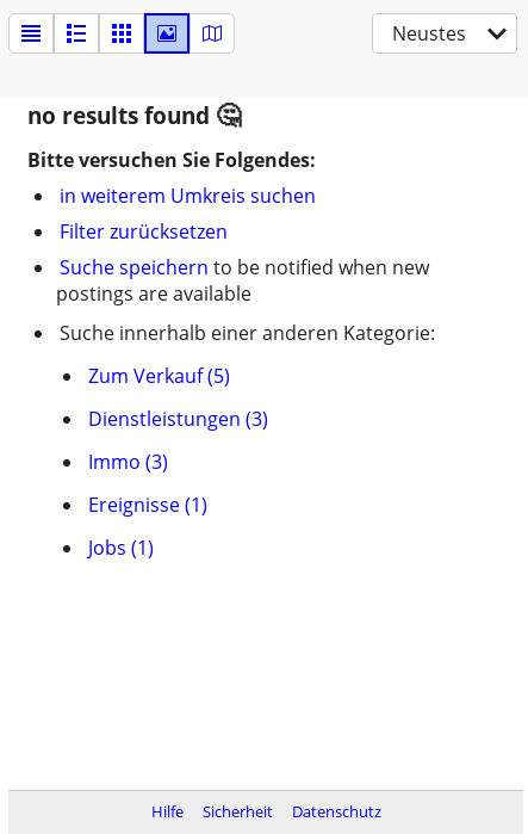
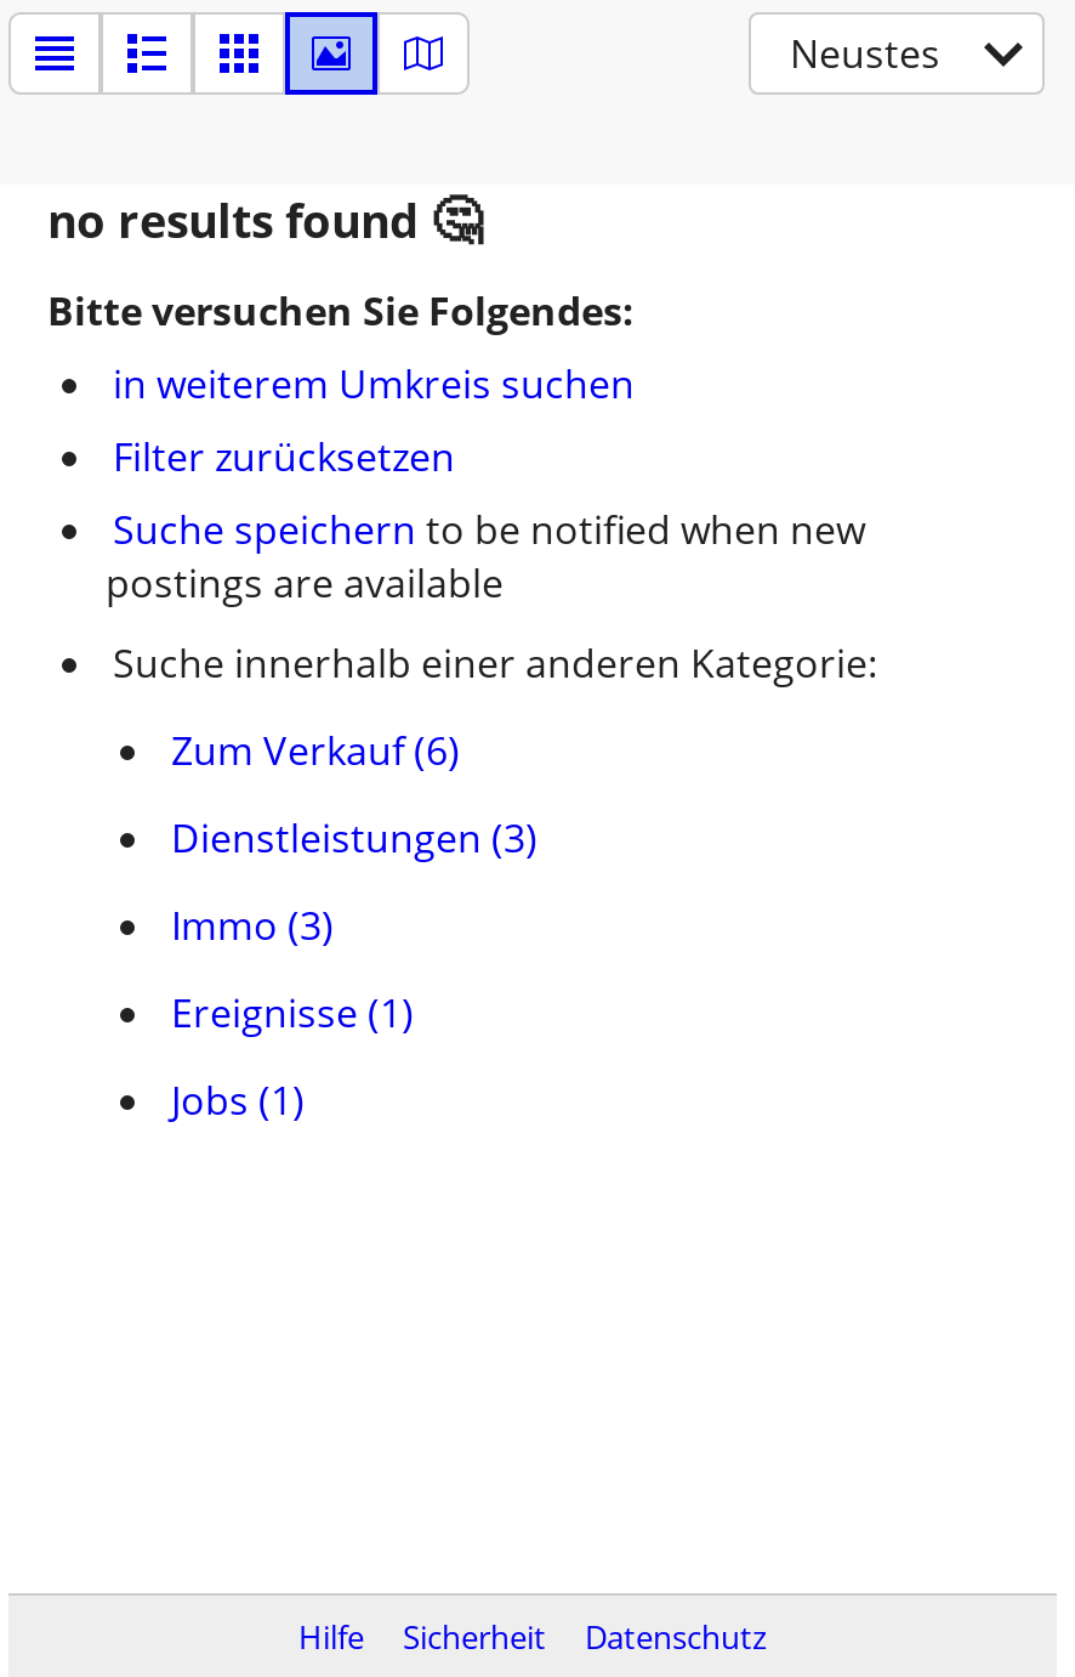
- Zum Verkauf (5)
+ Zum Verkauf (6)
